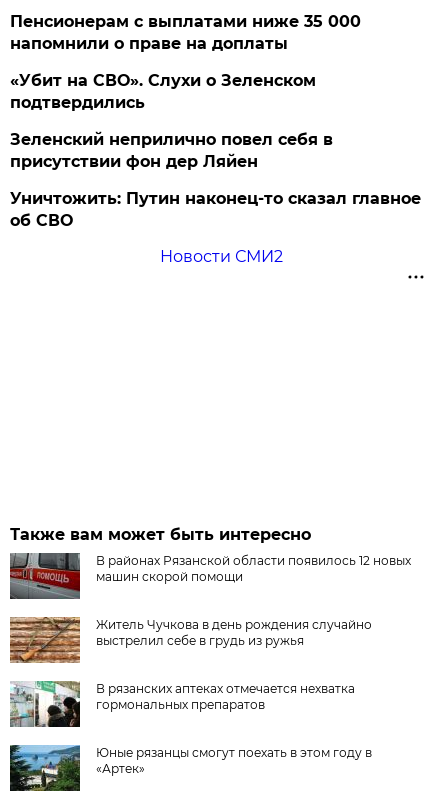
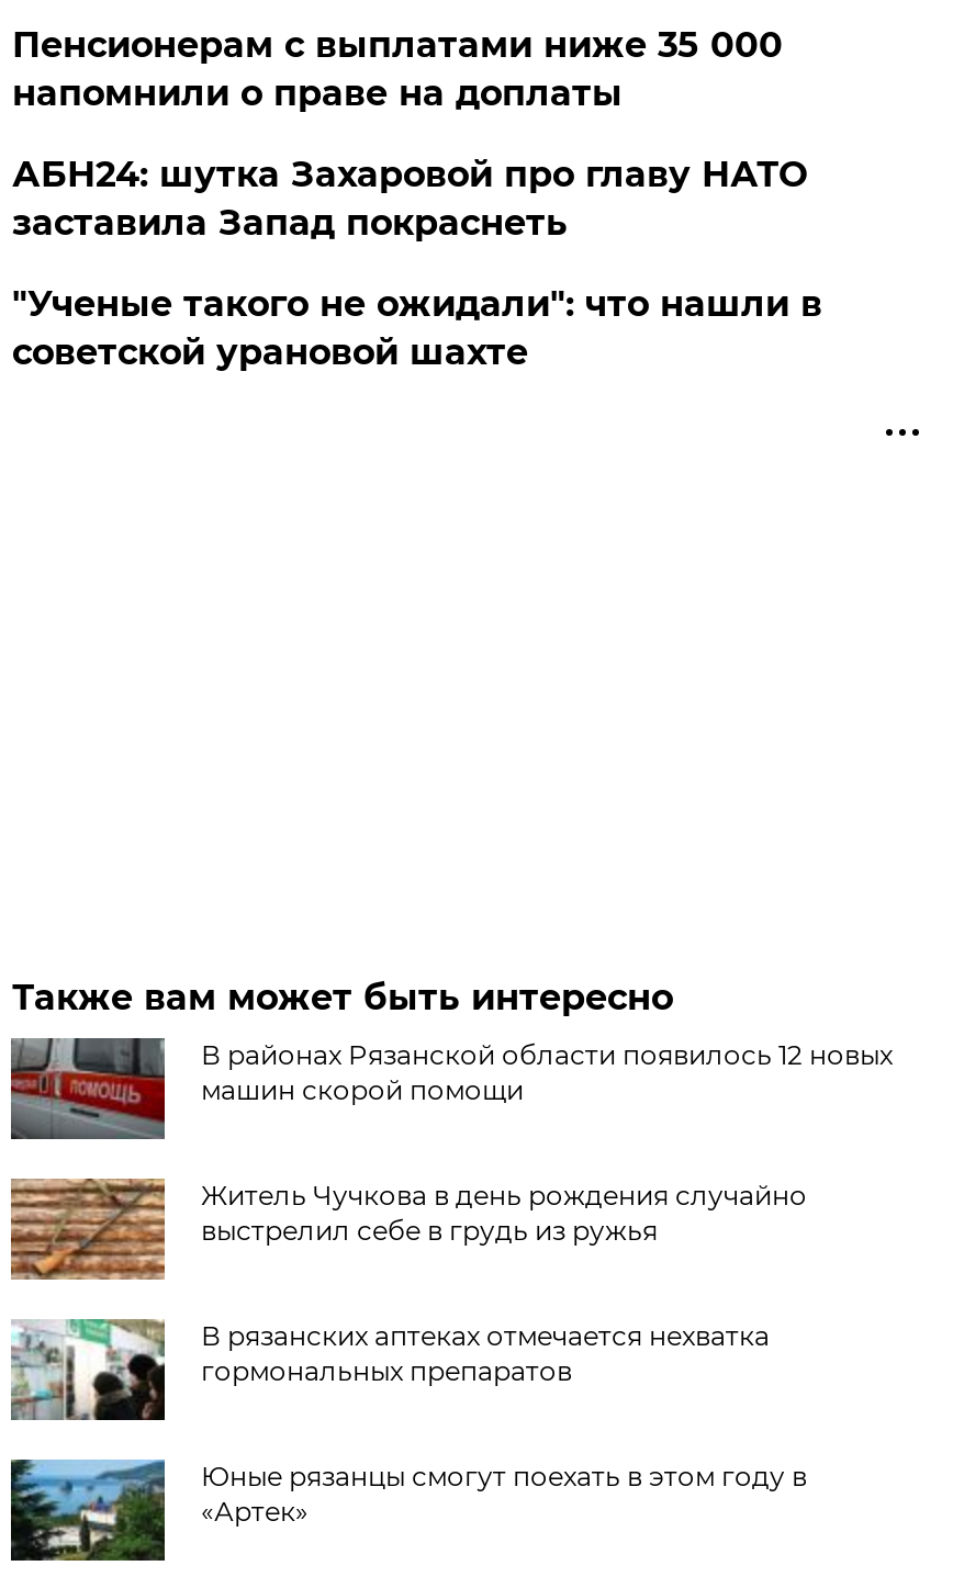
- «Убит на СВО». Слухи о Зеленском
- подтвердились
- Зеленский неприлично повел cебя в
- присутствии фон дер Ляйен
- Уничтожить: Путин наконец-то сказал главное
- об СВО
- Новости СМИ2
+ АБН24: шутка Захаровой про главу НАТО
+ заставила Запад покраснеть
+ "Ученые такого не ожидали": что нашли в
+ советской урановой шахте
